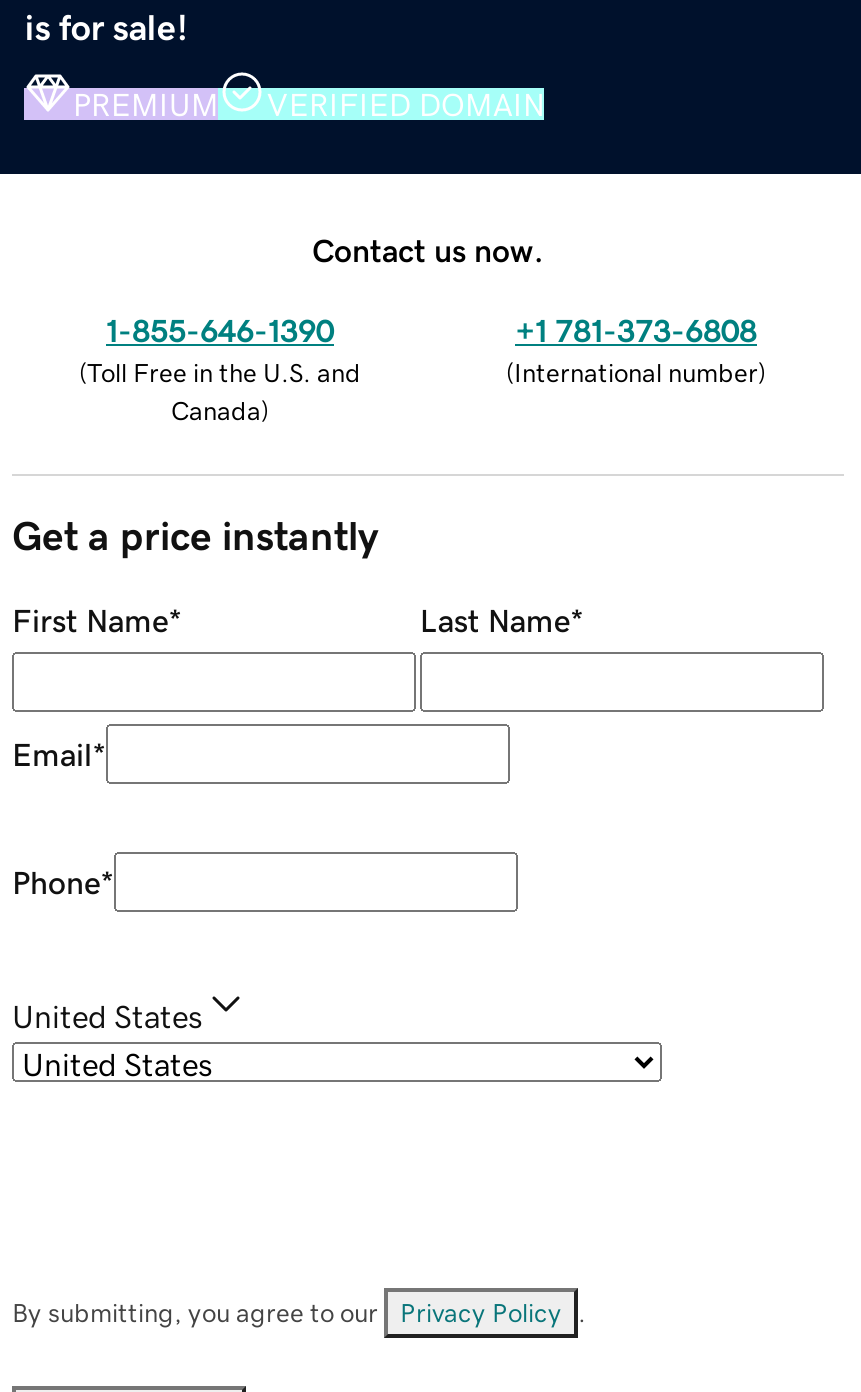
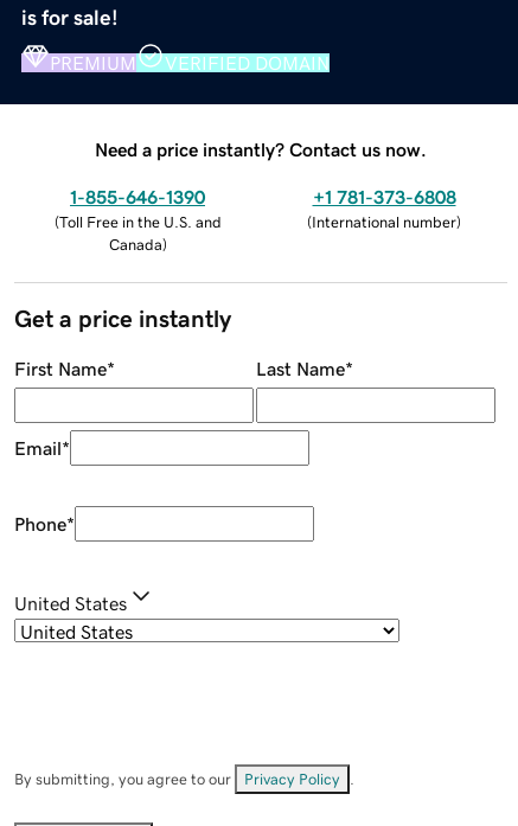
- Contact us now.
+ Need a price instantly? Contact us now.
